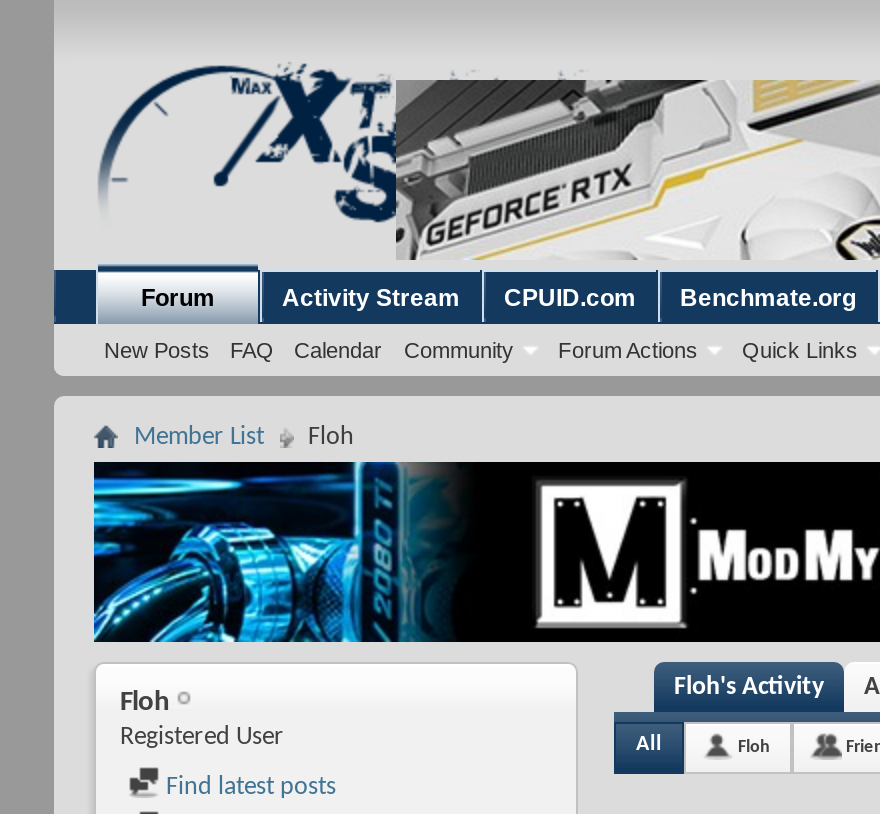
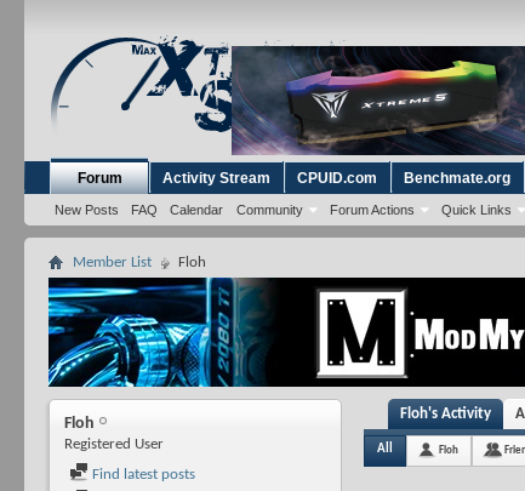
- [image]
+ [image]
